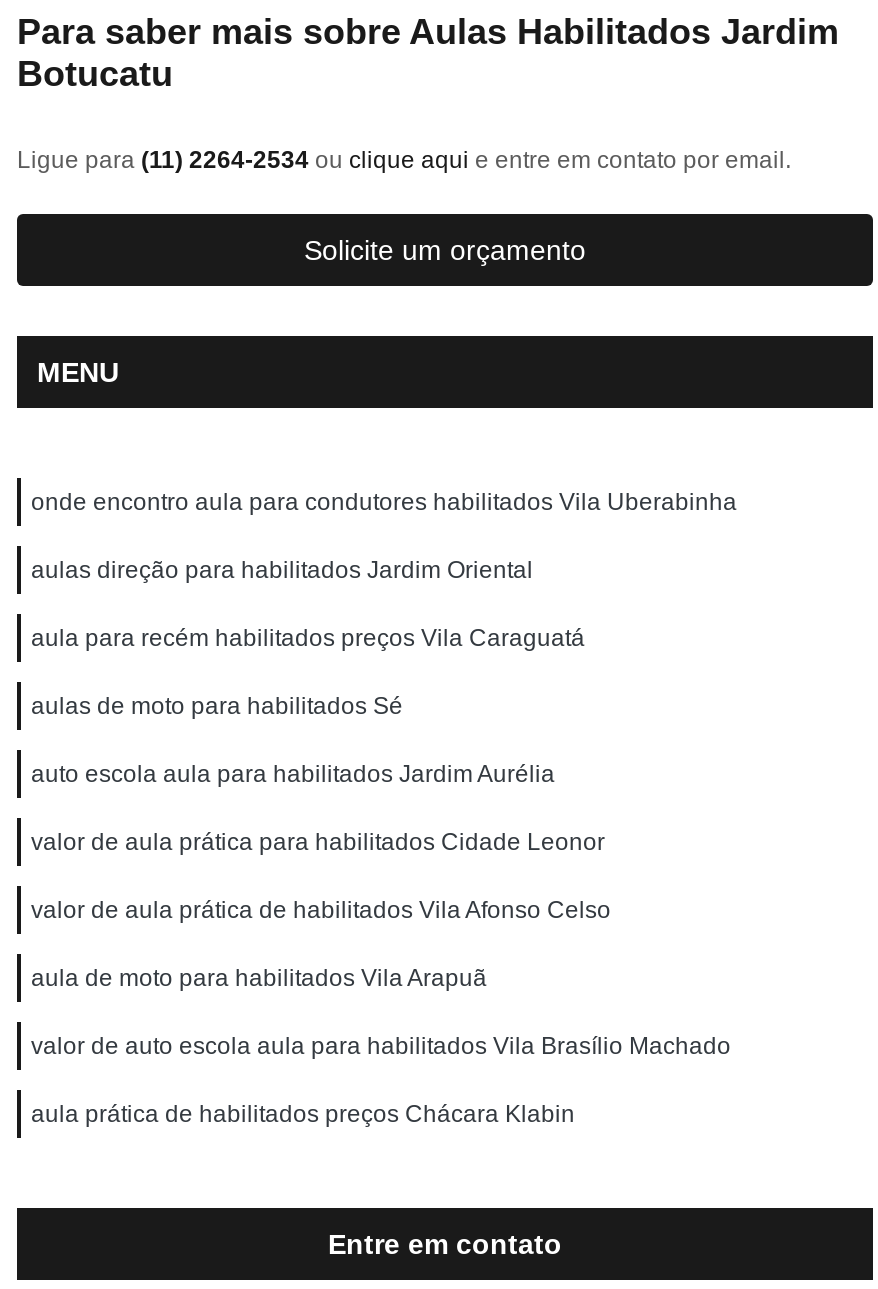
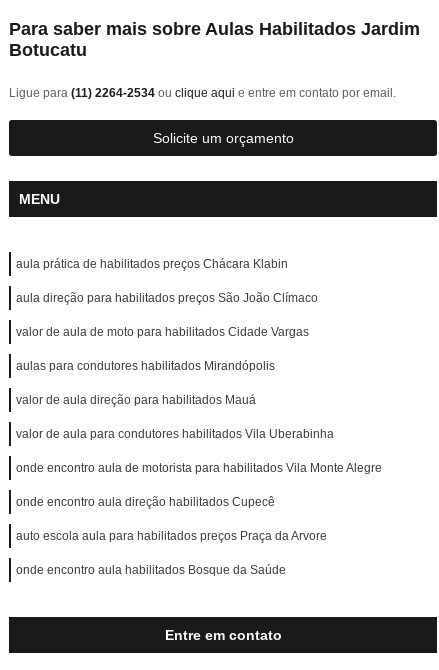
- onde encontro aula para condutores habilitados Vila Uberabinha
- aulas direção para habilitados Jardim Oriental
- aula para recém habilitados preços Vila Caraguatá
- aulas de moto para habilitados Sé
- auto escola aula para habilitados Jardim Aurélia
- valor de aula prática para habilitados Cidade Leonor
- valor de aula prática de habilitados Vila Afonso Celso
- aula de moto para habilitados Vila Arapuã
- valor de auto escola aula para habilitados Vila Brasílio Machado

moved up: aula prática de habilitados preços Chácara Klabin

+ aula direção para habilitados preços São João Clímaco
+ valor de aula de moto para habilitados Cidade Vargas
+ aulas para condutores habilitados Mirandópolis
+ valor de aula direção para habilitados Mauá
+ valor de aula para condutores habilitados Vila Uberabinha
+ onde encontro aula de motorista para habilitados Vila Monte Alegre
+ onde encontro aula direção habilitados Cupecê
+ auto escola aula para habilitados preços Praça da Arvore
+ onde encontro aula habilitados Bosque da Saúde
